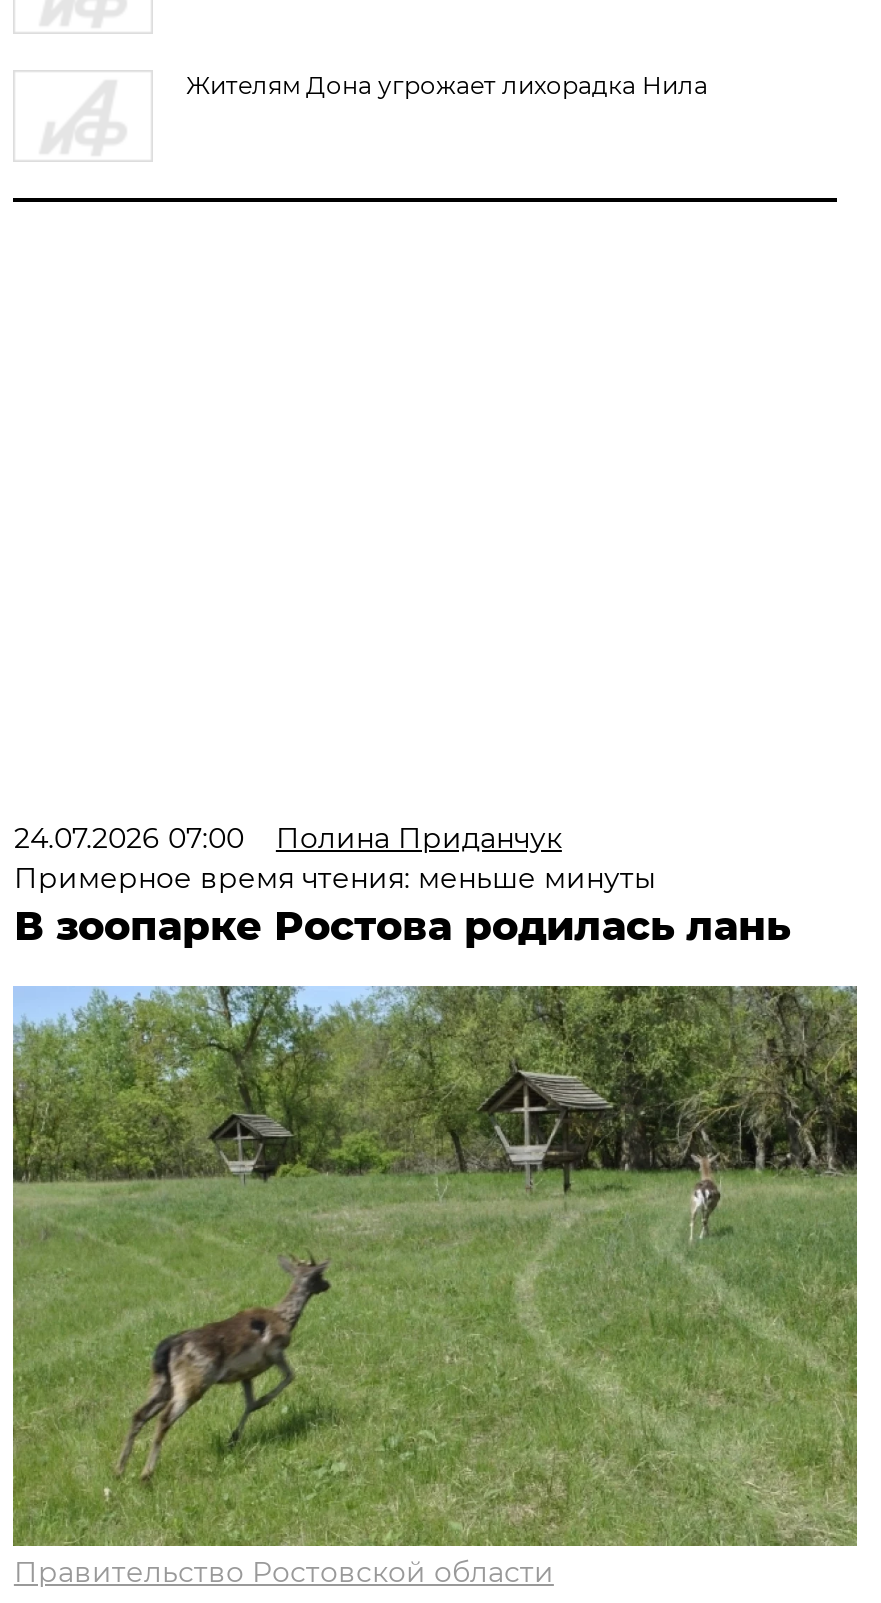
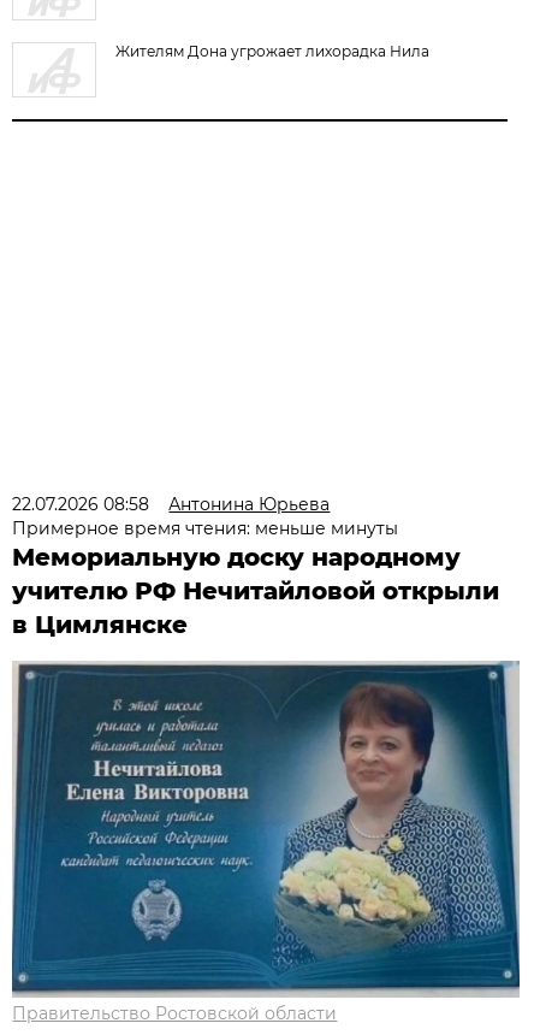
- 24.07.2026 07:00
- Полина Приданчук
+ 22.07.2026 08:58
+ Антонина Юрьева

- В зоопарке Ростова родилась лань
+ Мемориальную доску народному
+ учителю РФ Нечитайловой открыли
+ в Цимлянске

- [image]
+ [image]
